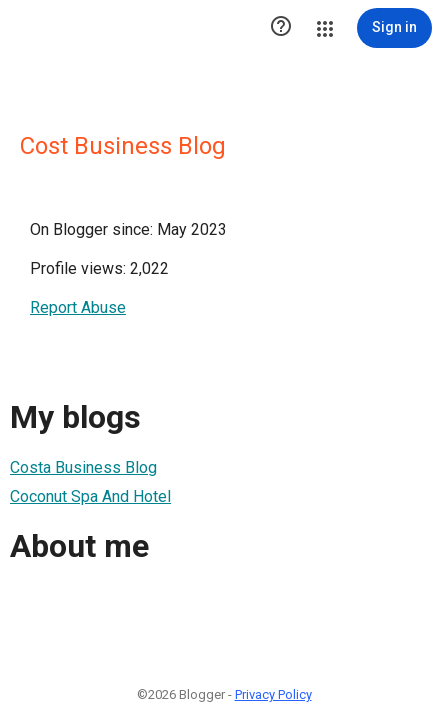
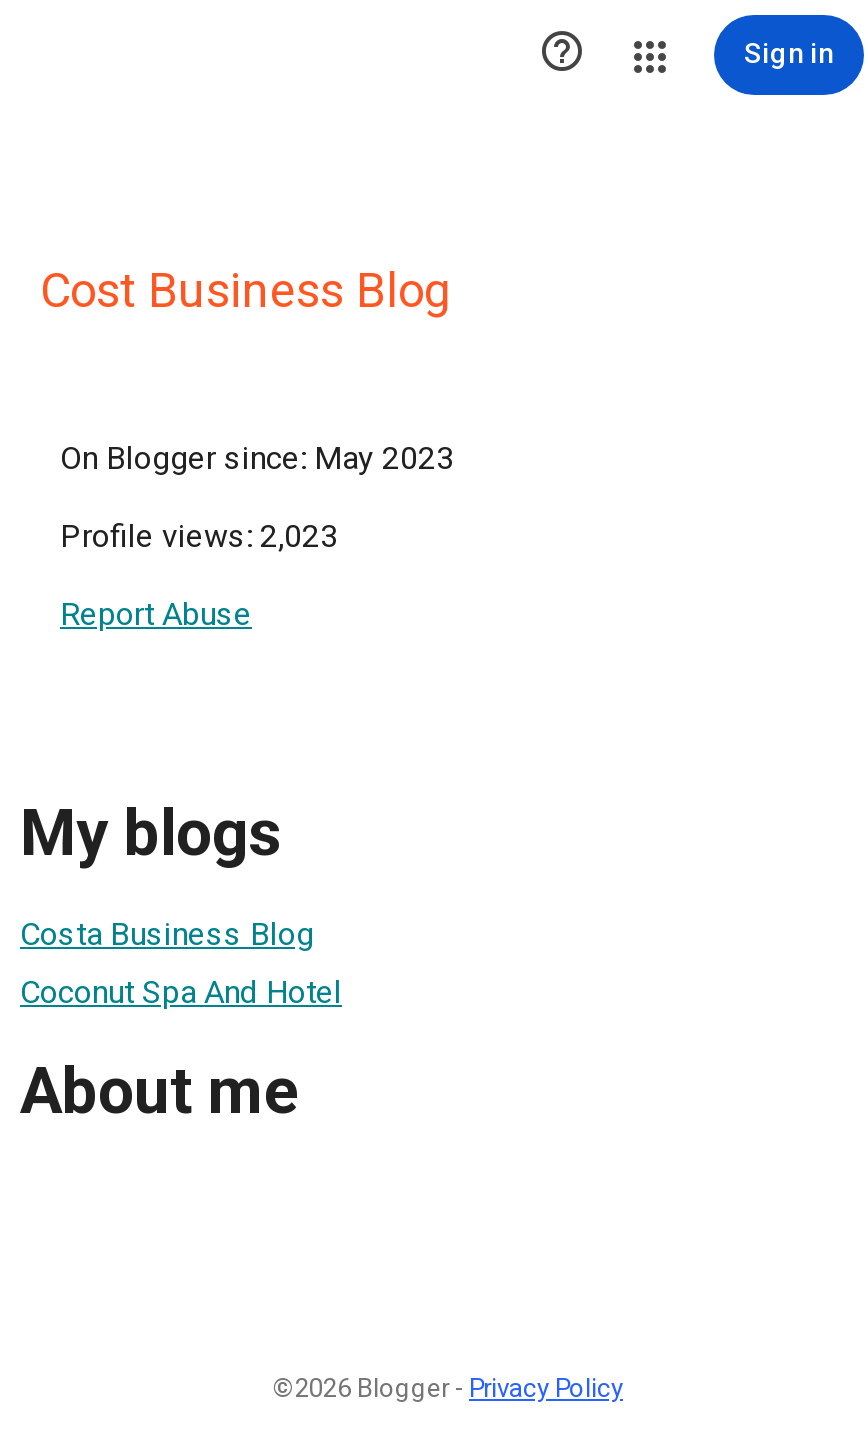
- Profile views: 2,022
+ Profile views: 2,023
